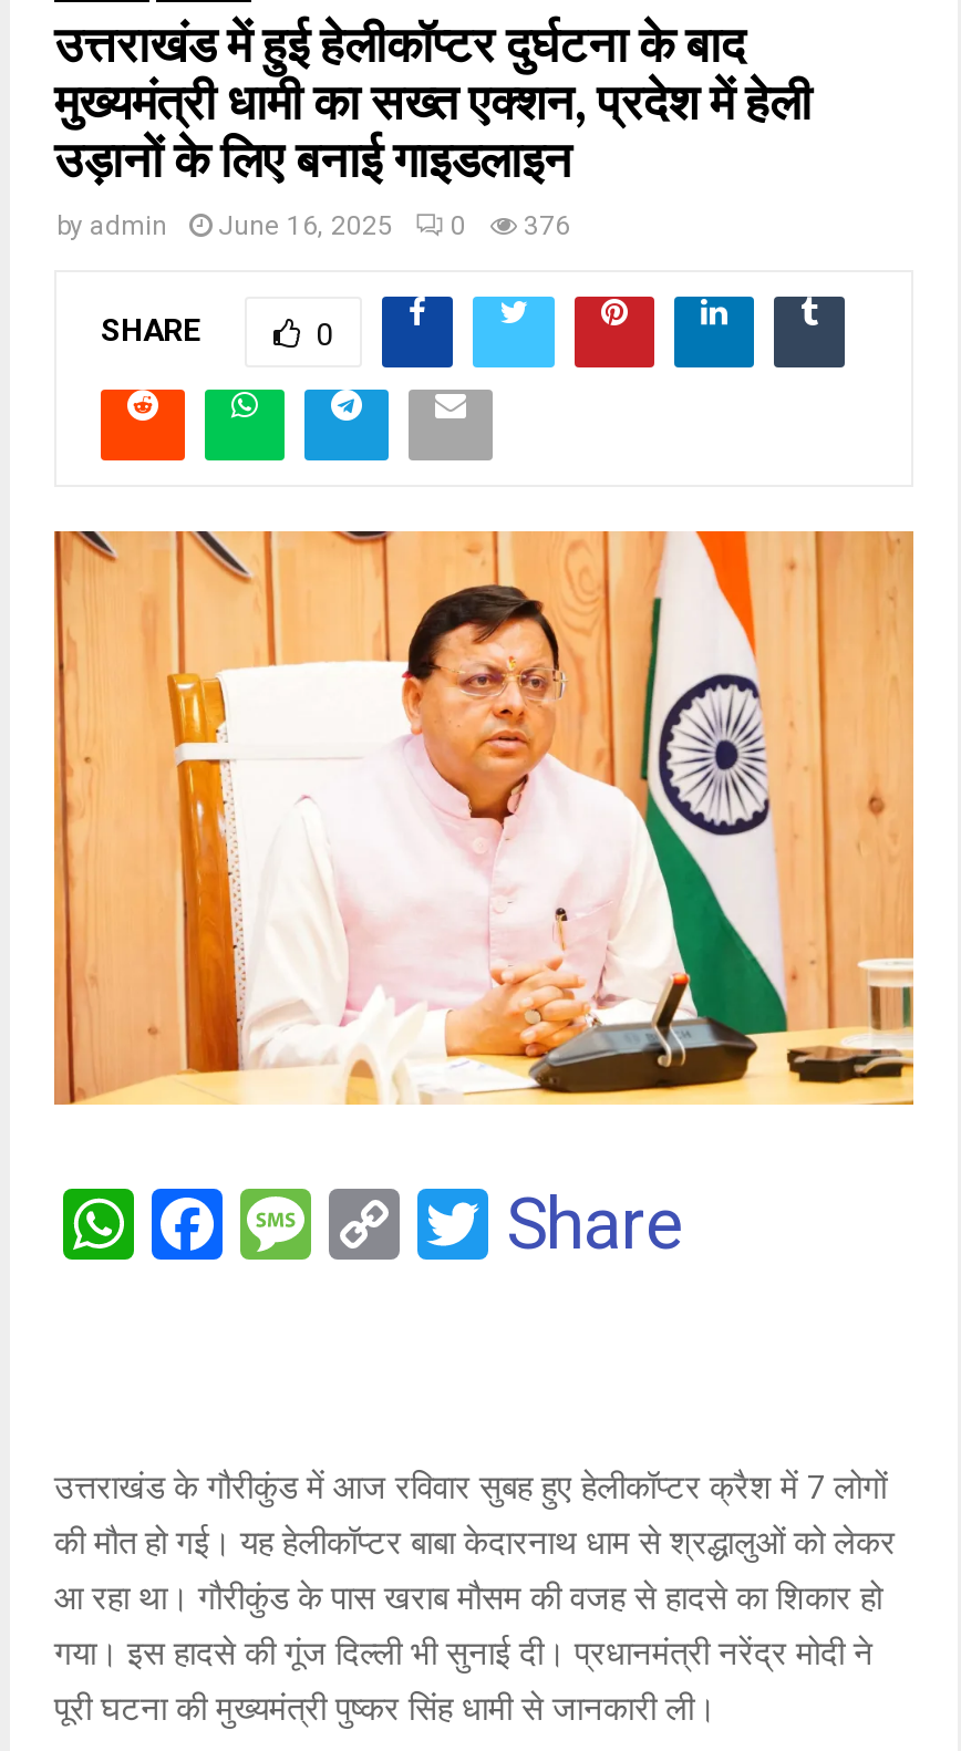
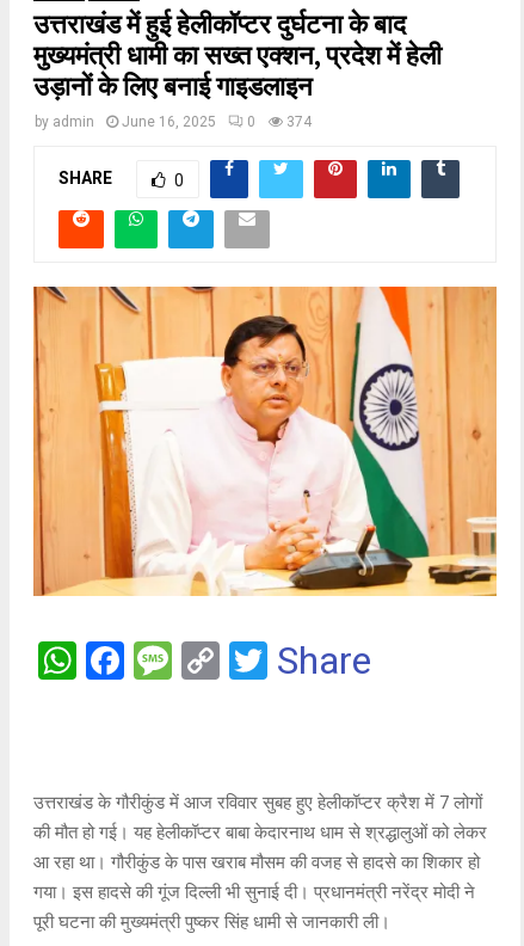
- by admin June 16, 2025 0 376
+ by admin June 16, 2025 0 374
